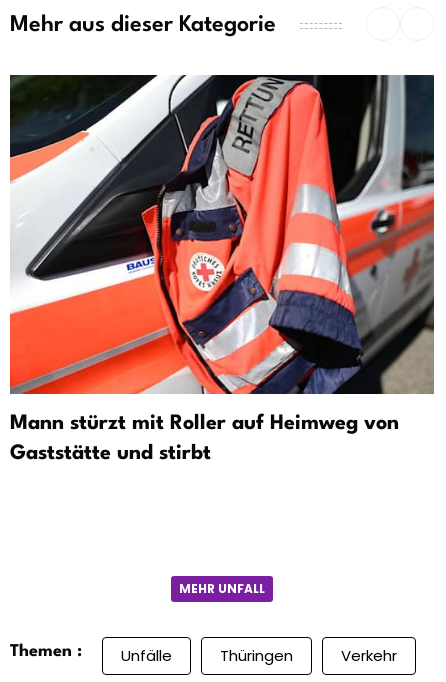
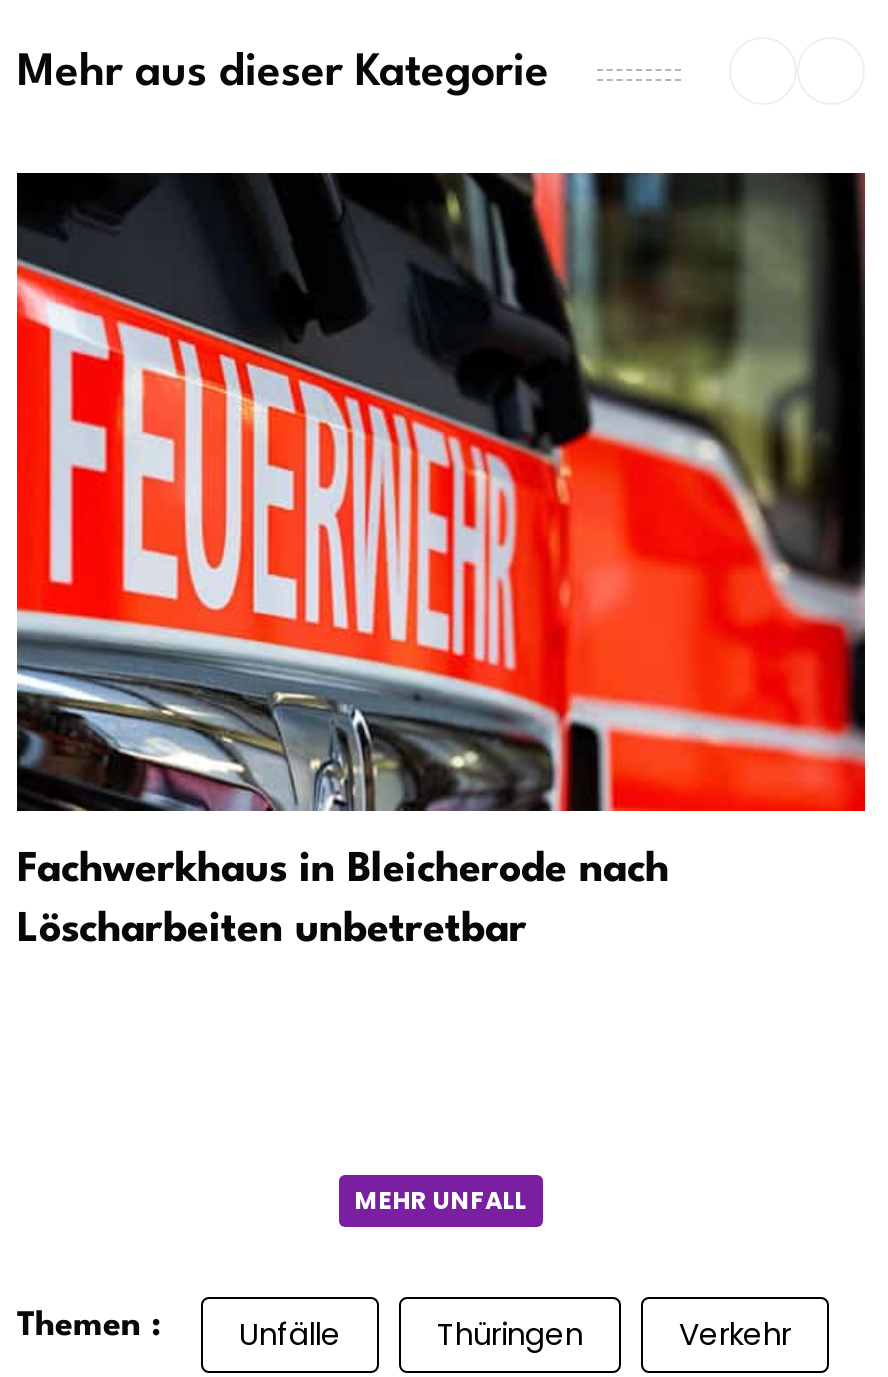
- [image]
- Mann stürzt mit Roller auf Heimweg von
+ [image]
+ Fachwerkhaus in Bleicherode nach

- Gaststätte und stirbt
+ Löscharbeiten unbetretbar
